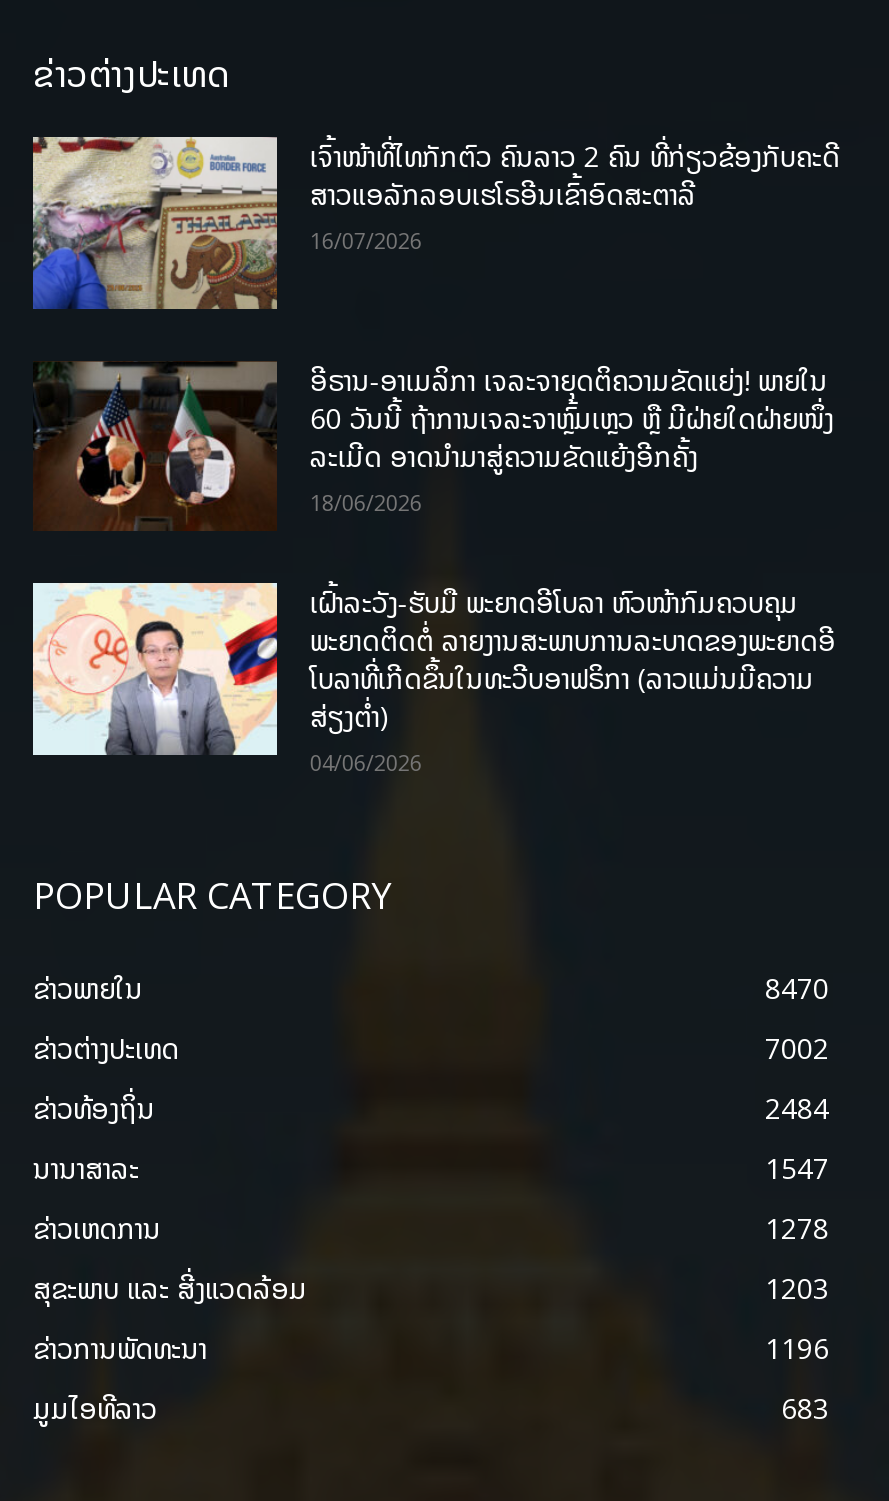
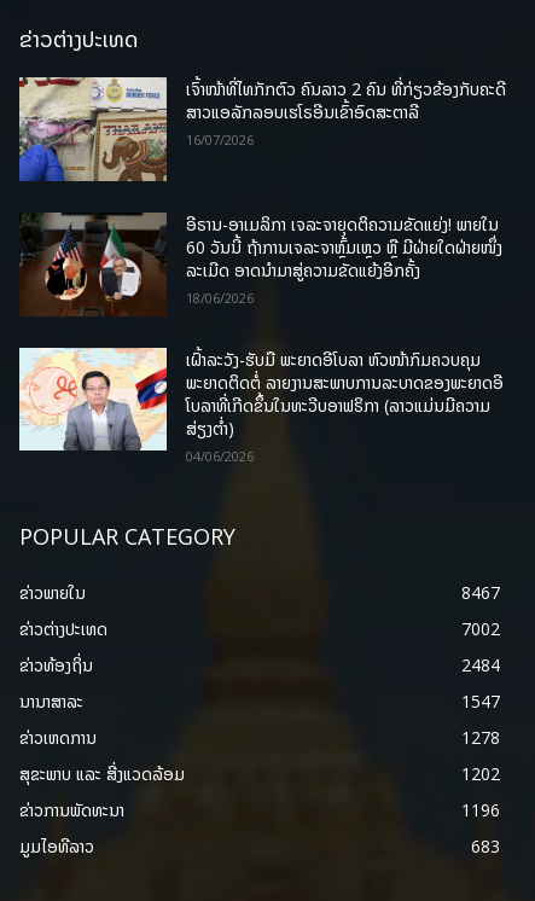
- 8470
+ 8467

- 1203
+ 1202
